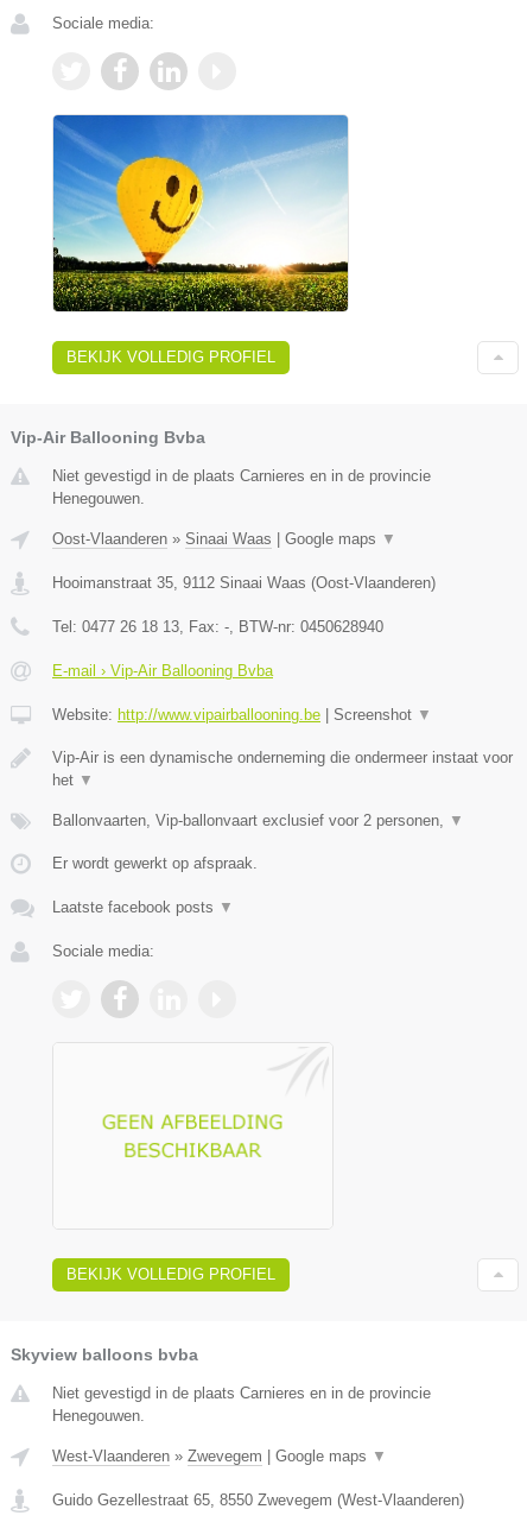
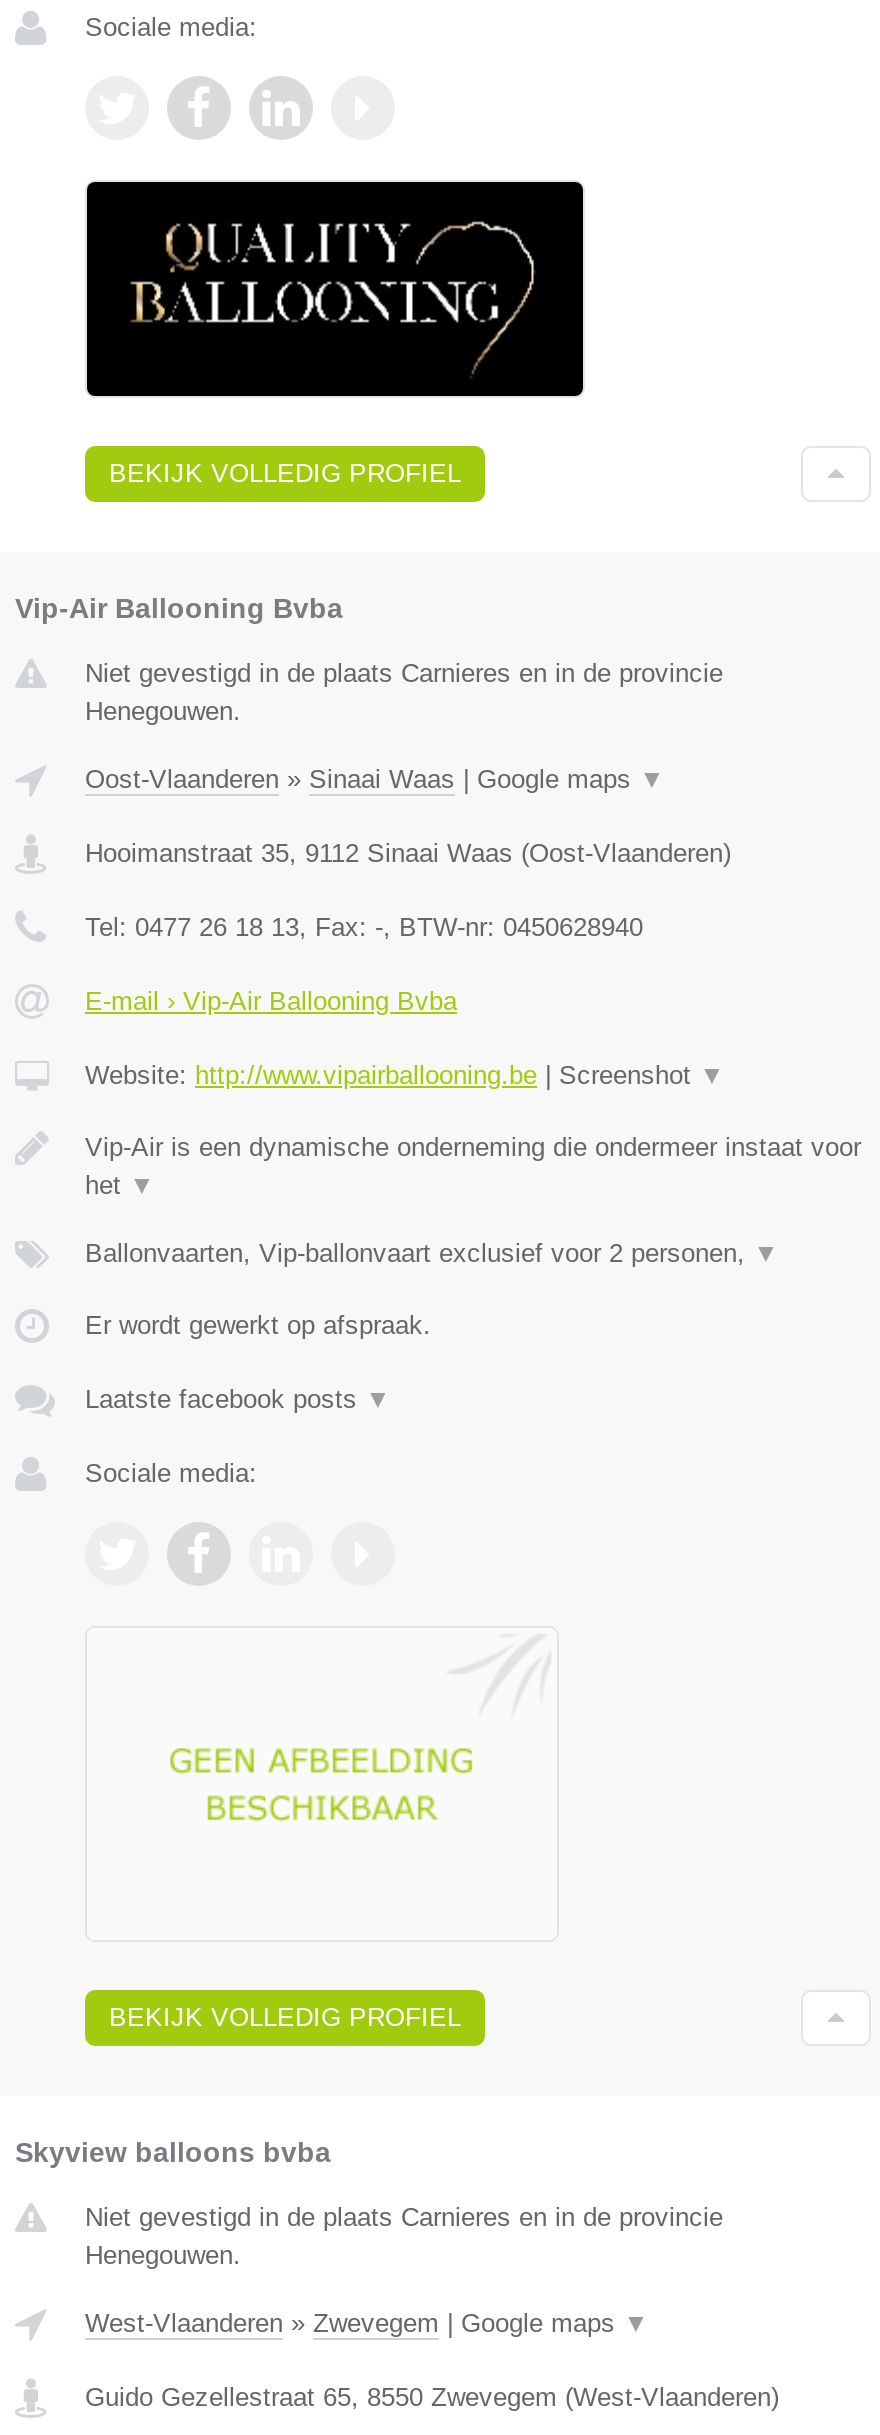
- [image]
+ [image]
